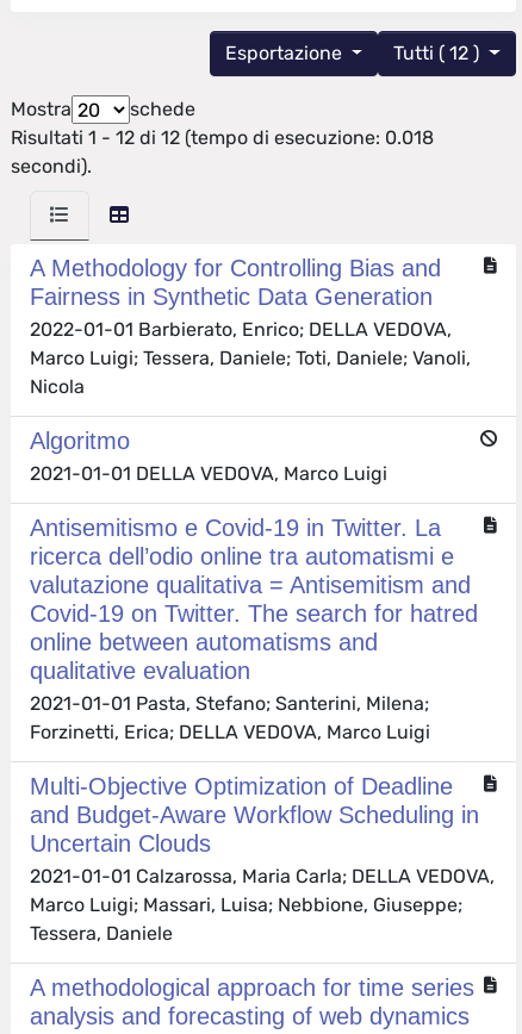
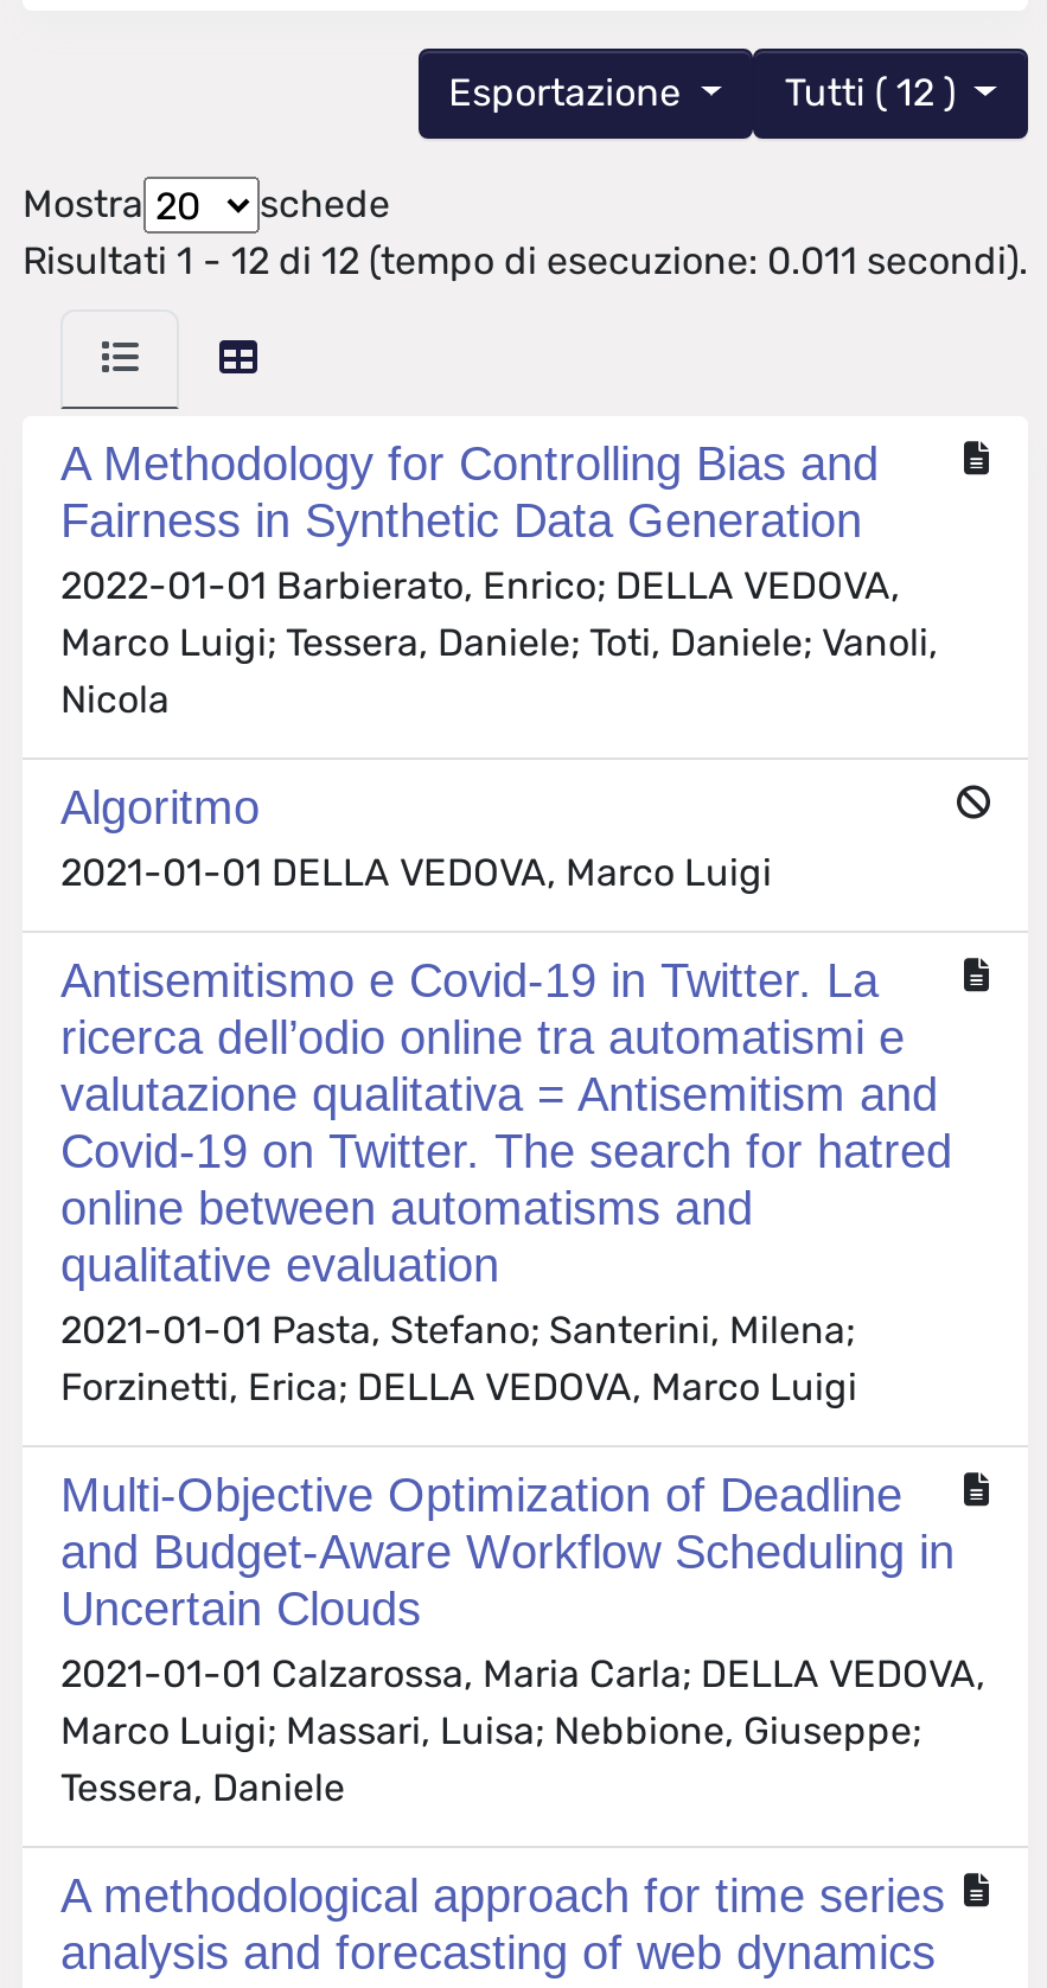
- Risultati 1 - 12 di 12 (tempo di esecuzione: 0.018
- secondi).
+ Risultati 1 - 12 di 12 (tempo di esecuzione: 0.011 secondi).
